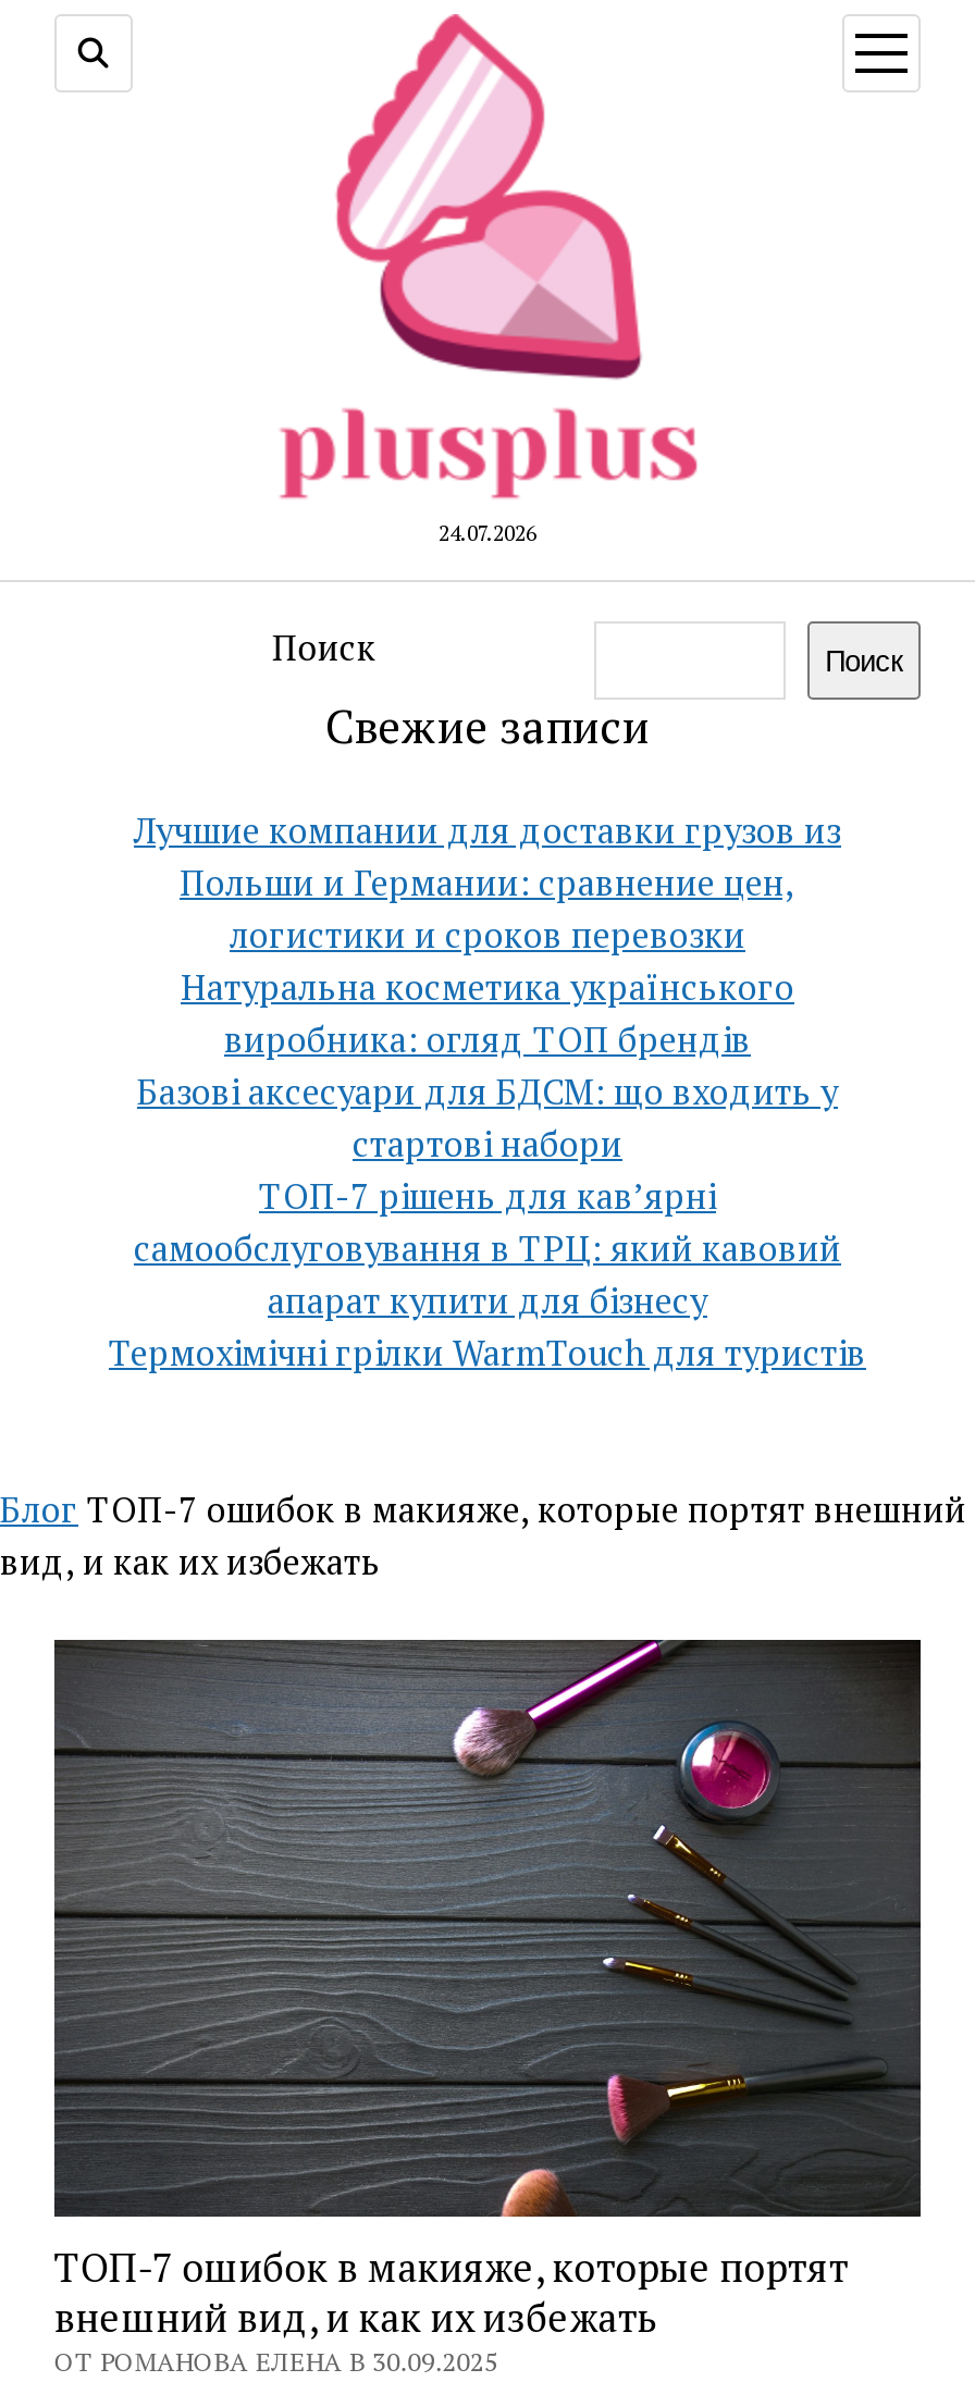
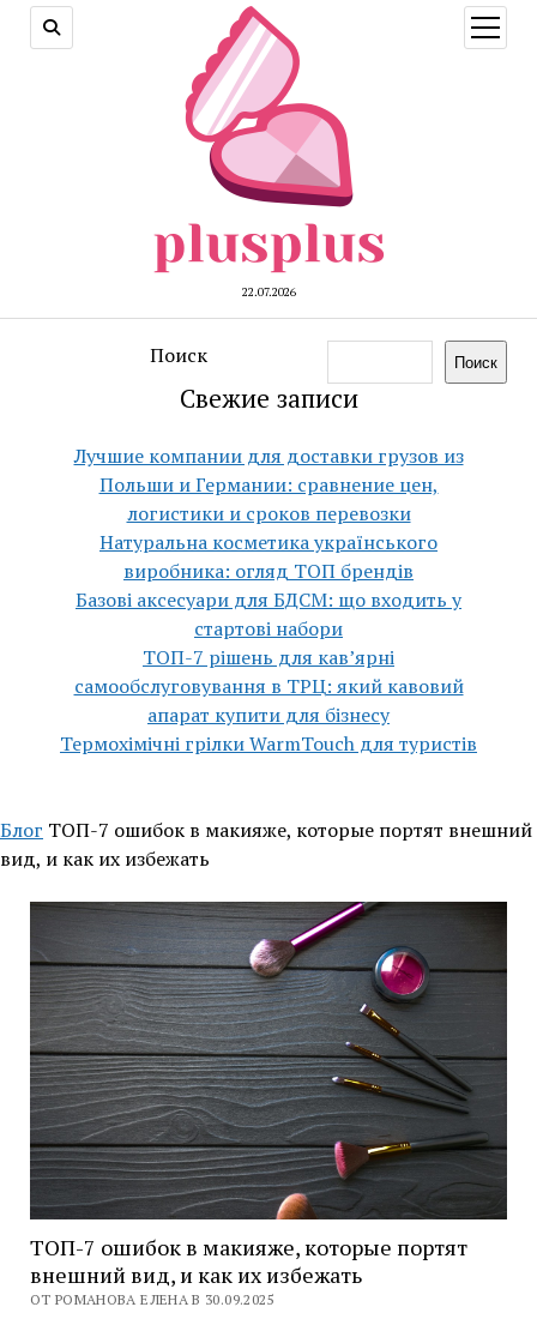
- 24.07.2026
+ 22.07.2026
